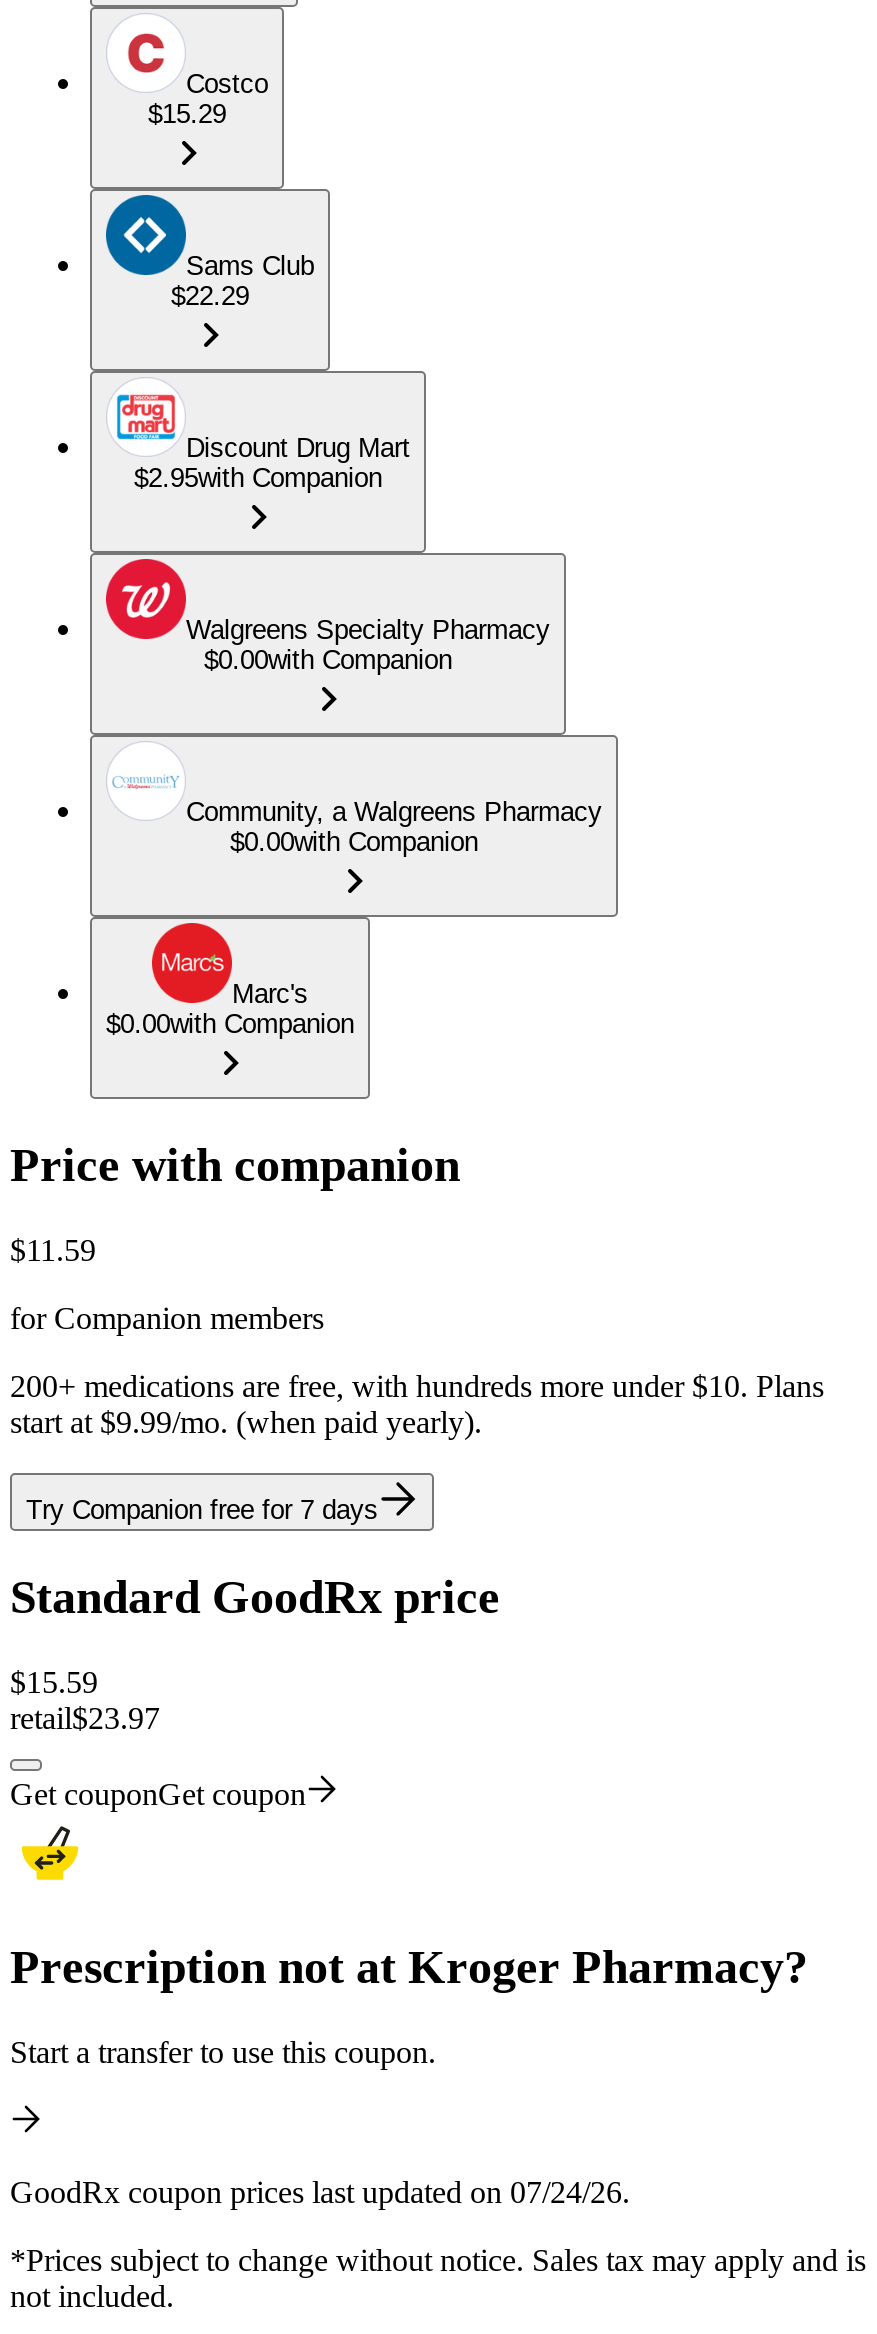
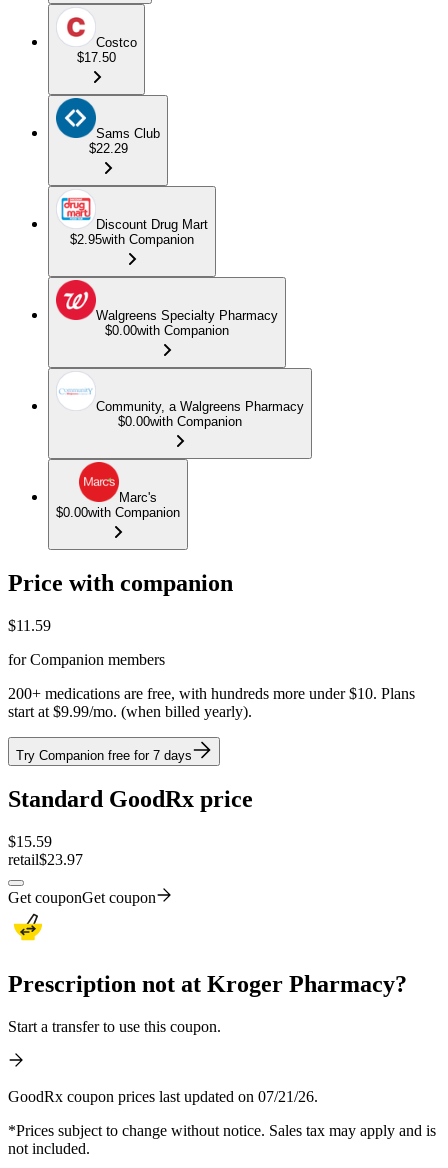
- $15.29
+ $17.50

- start at $9.99/mo. (when paid yearly).
+ start at $9.99/mo. (when billed yearly).

- GoodRx coupon prices last updated on 07/24/26.
+ GoodRx coupon prices last updated on 07/21/26.
